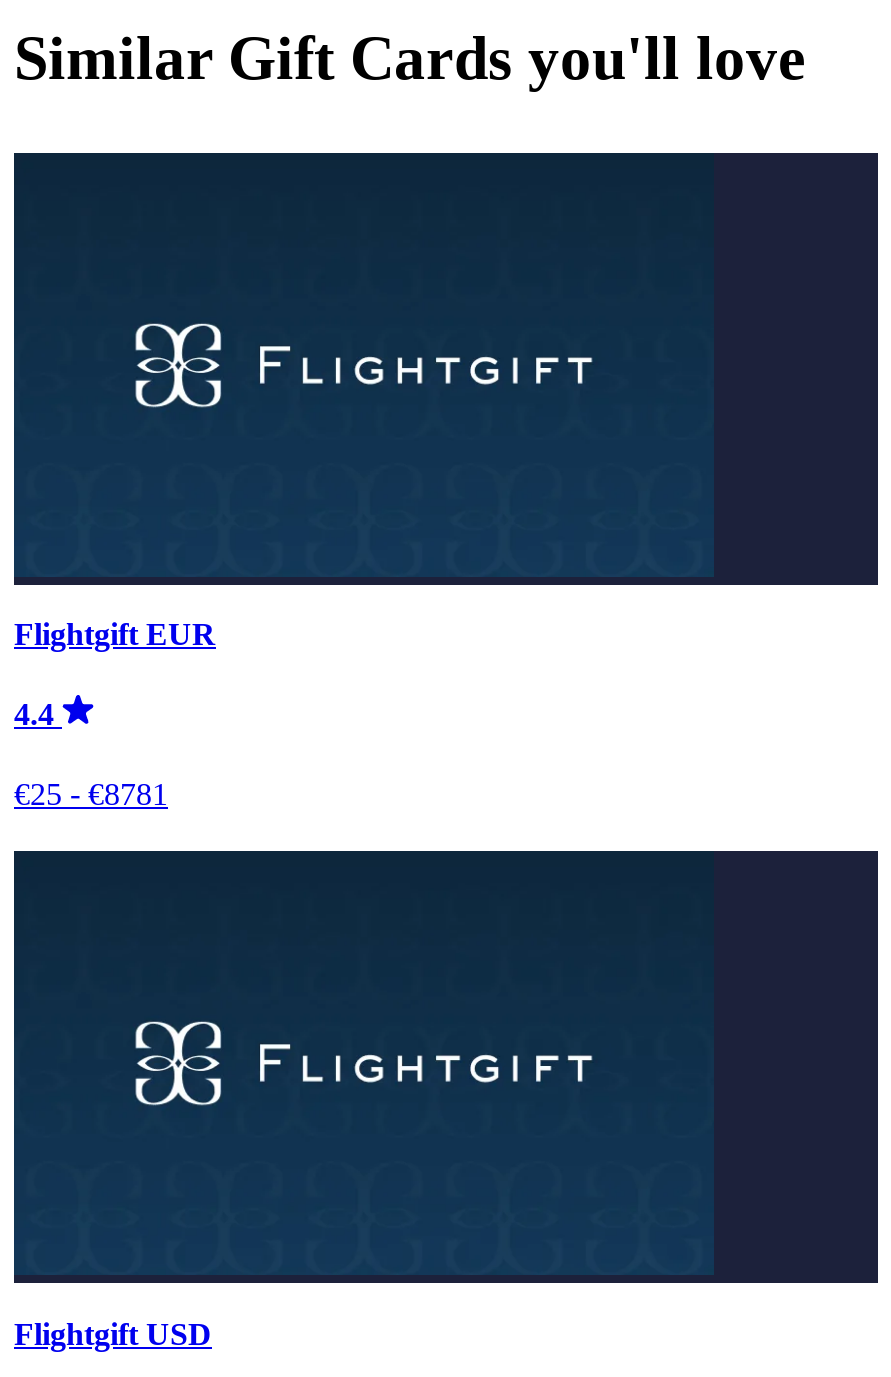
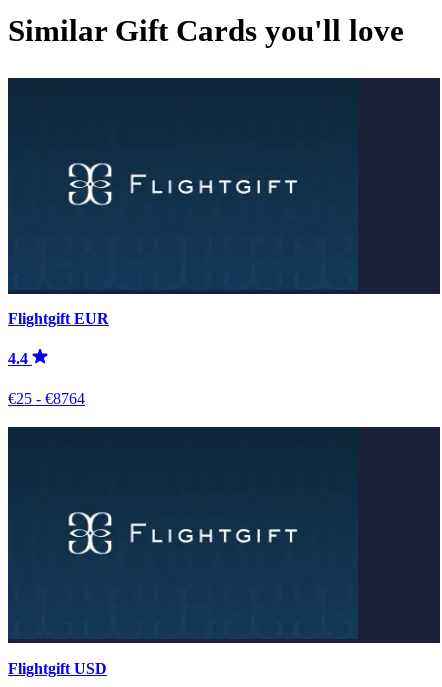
- €25 - €8781
+ €25 - €8764
